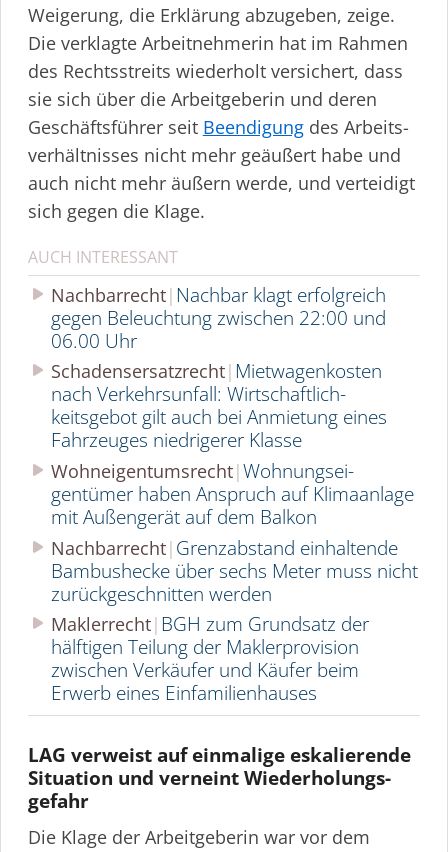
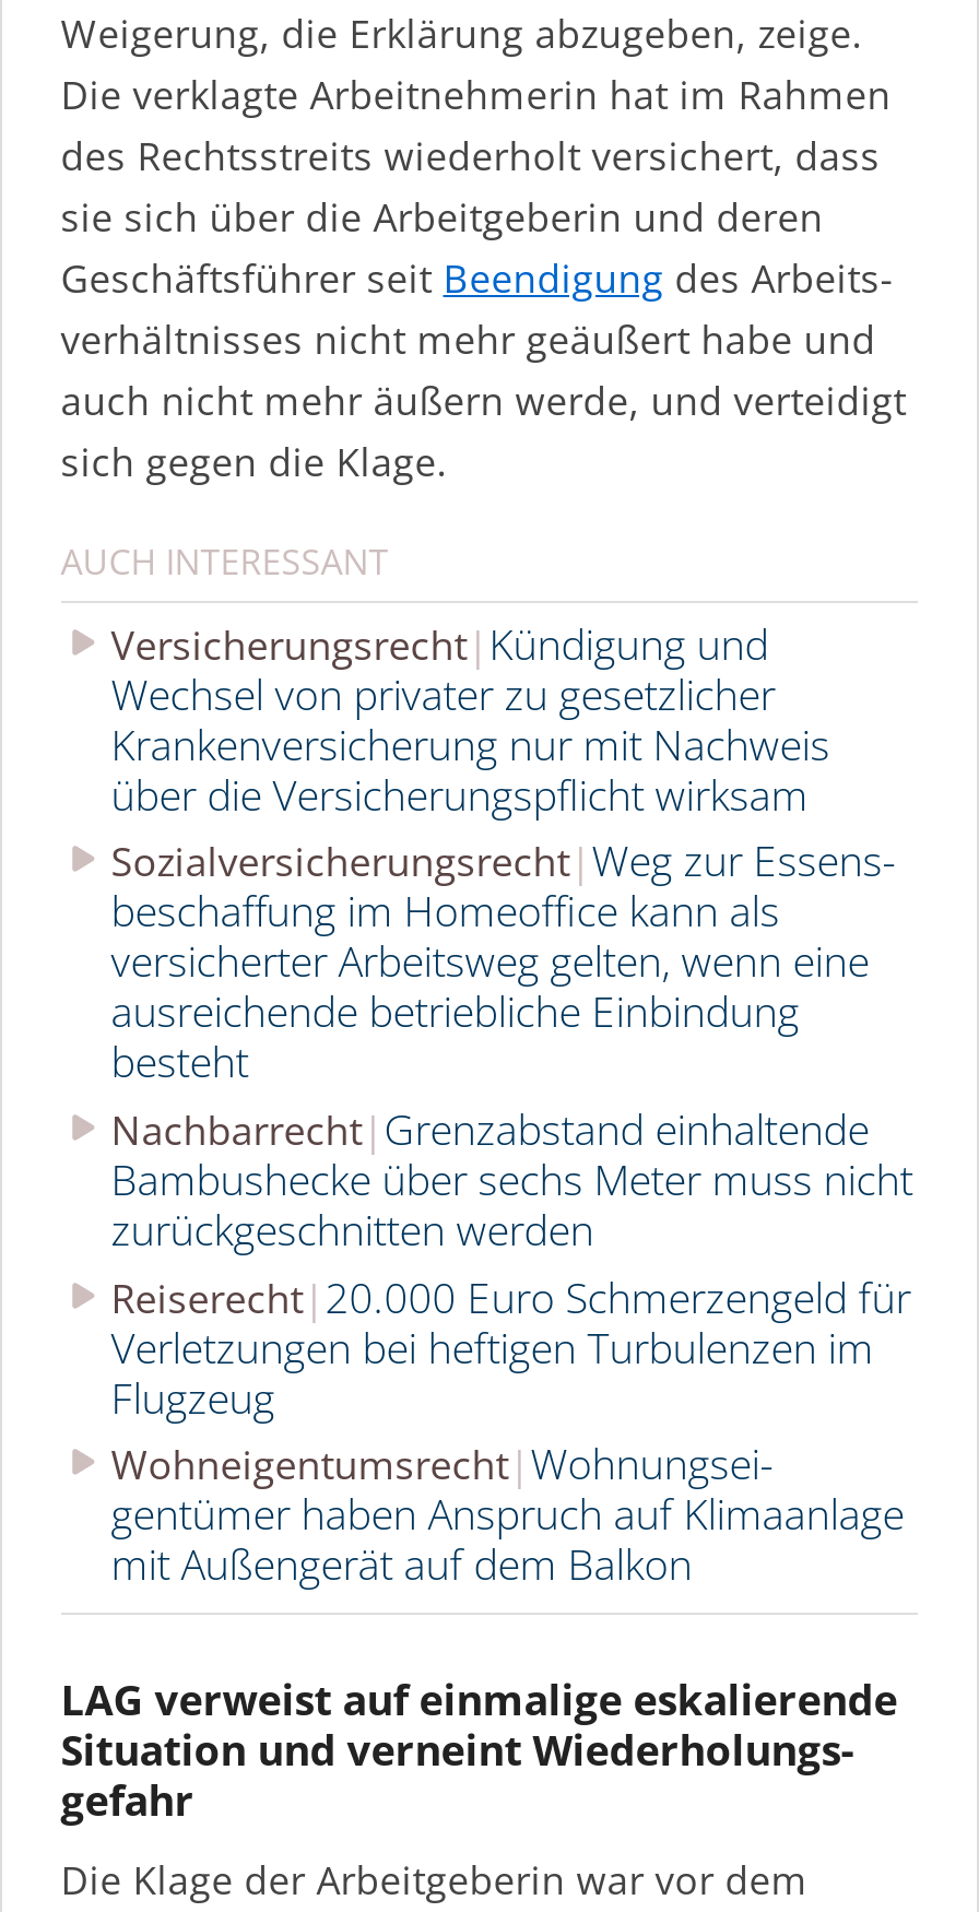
- Nachbarrecht Nachbar klagt erfolgreich
- gegen Beleuchtung zwischen 22:00 und
- 06.00 Uhr
- Schadensersatzrecht Mietwagenkosten
- nach Verkehrsunfall: Wirtschaftlich
- keitsgebot gilt auch bei Anmietung eines
- Fahrzeuges niedrigerer Klasse
+ Versicherungsrecht Kündigung und
+ Wechsel von privater zu gesetzlicher
+ Krankenversicherung nur mit Nachweis
+ über die Versicherungspflicht wirksam
+ Sozialversicherungsrecht Weg zur Essens
+ beschaffung im Homeoffice kann als
+ versicherter Arbeitsweg gelten, wenn eine
+ ausreichende betriebliche Einbindung
+ besteht
+ Reiserecht 20.000 Euro Schmerzengeld für
+ Verletzungen bei heftigen Turbulenzen im
+ Flugzeug

moved down: Wohneigentumsrecht Wohnungsei | gentümer haben Anspruch auf Klimaanlage | mit Außengerät auf dem Balkon

moved up: Nachbarrecht Grenzabstand einhaltende | Bambushecke über sechs Meter muss nicht | zurückgeschnitten werden

- Maklerrecht BGH zum Grundsatz der
- hälftigen Teilung der Maklerprovision
- zwischen Verkäufer und Käufer beim
- Erwerb eines Einfamilienhauses
